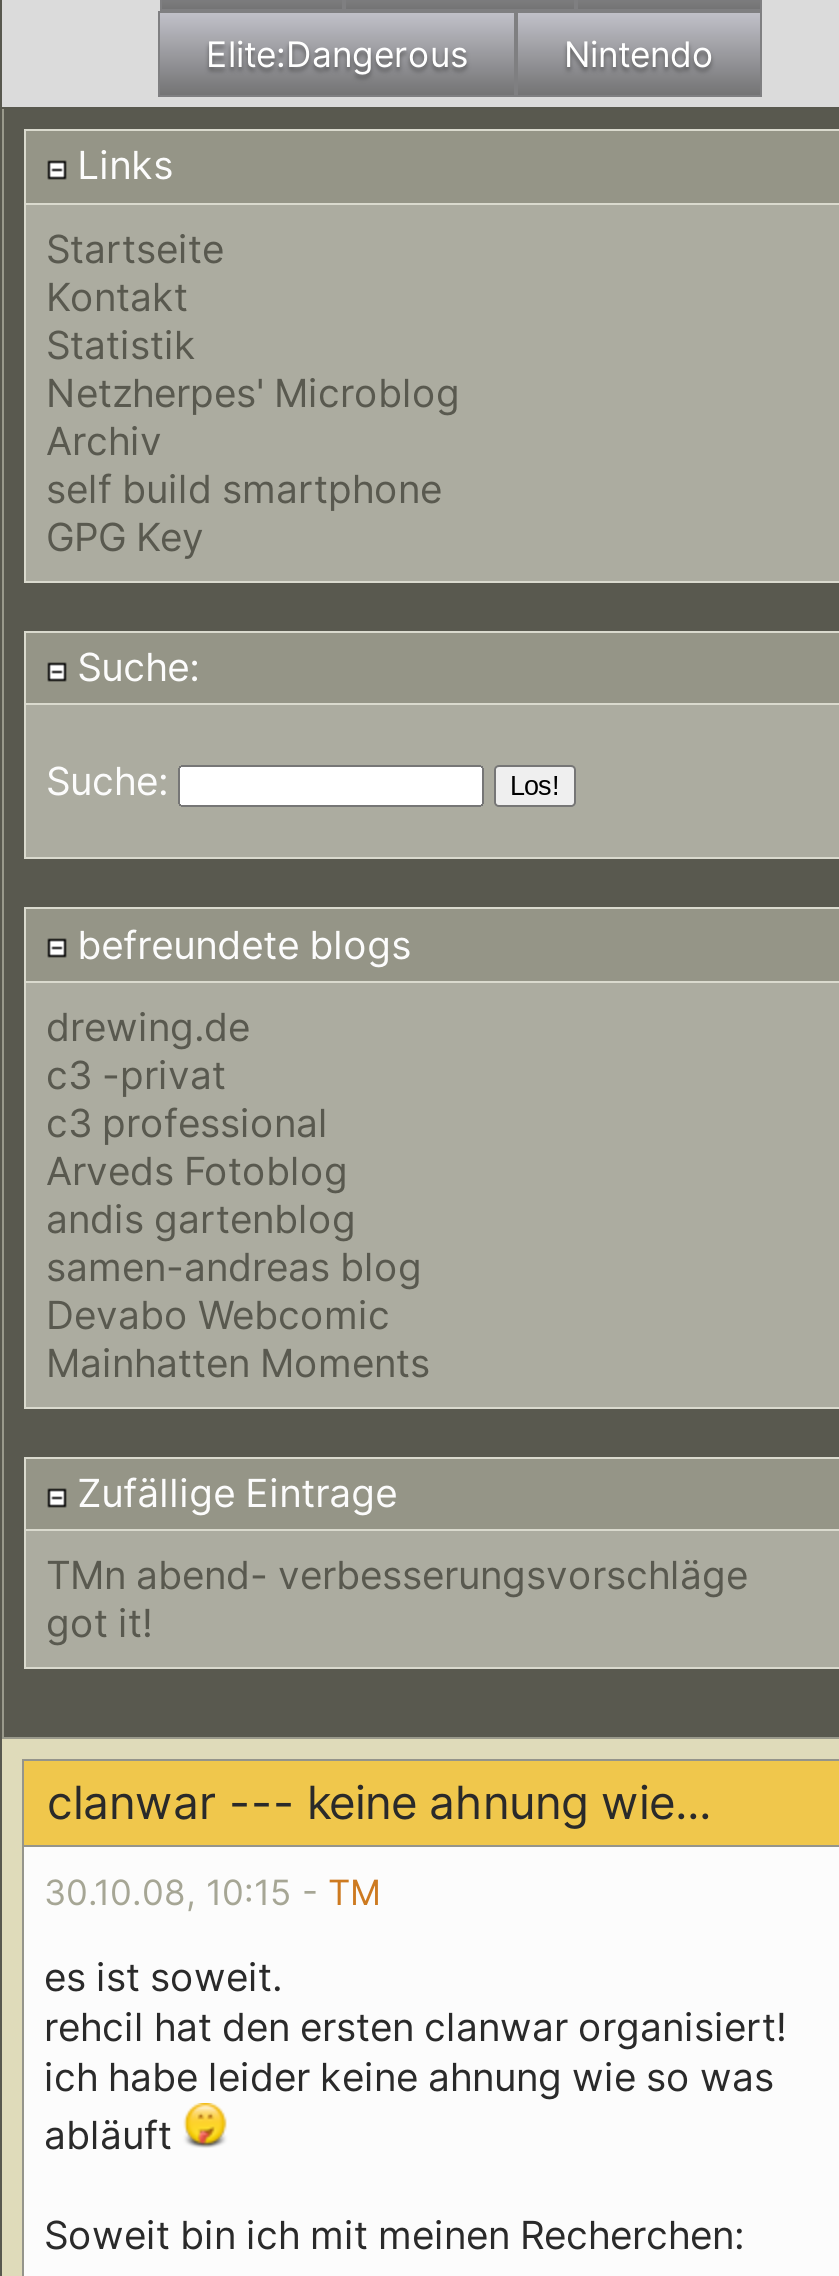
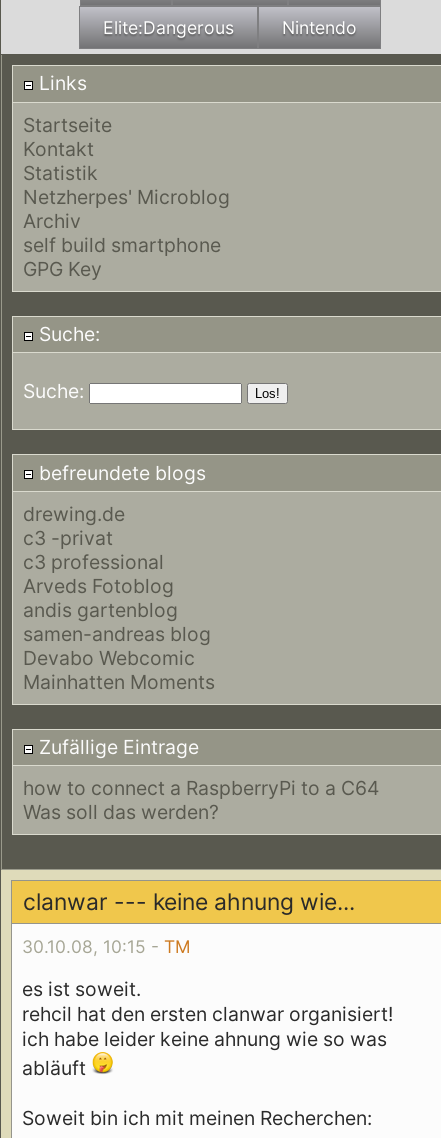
- TMn abend- verbesserungsvorschläge
- got it!
+ how to connect a RaspberryPi to a C64
+ Was soll das werden?
